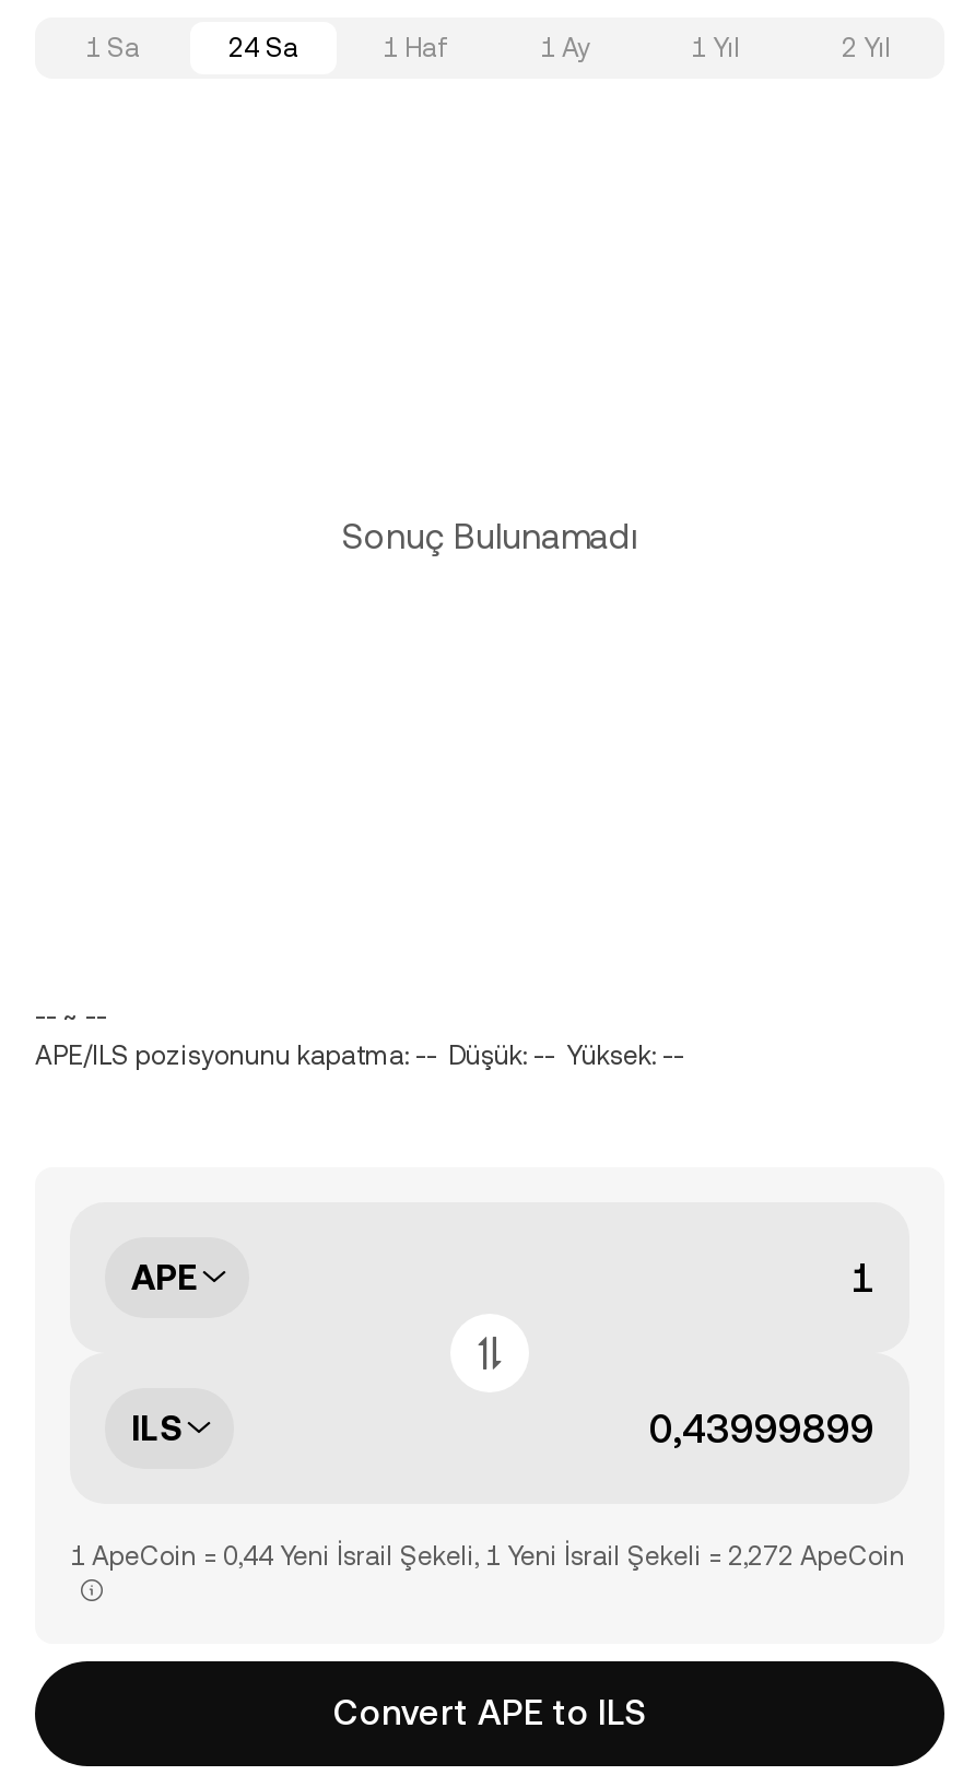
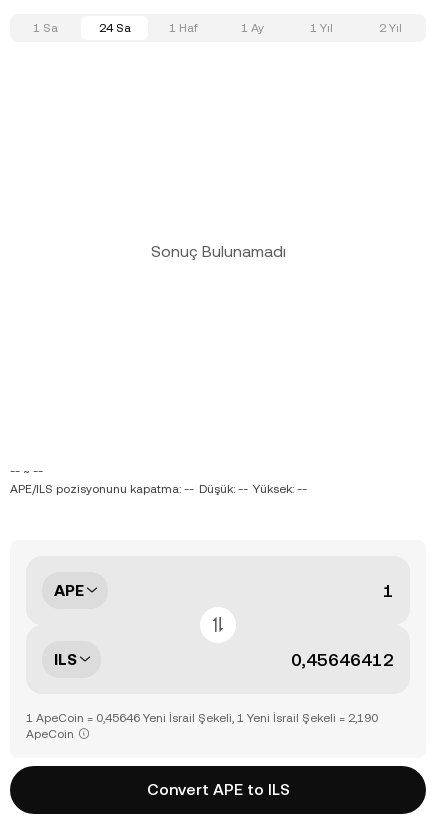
- 1 ApeCoin = 0,44 Yeni İsrail Şekeli, 1 Yeni İsrail Şekeli = 2,272 ApeCoin
+ 1 ApeCoin = 0,45646 Yeni İsrail Şekeli, 1 Yeni İsrail Şekeli = 2,190
+ ApeCoin
